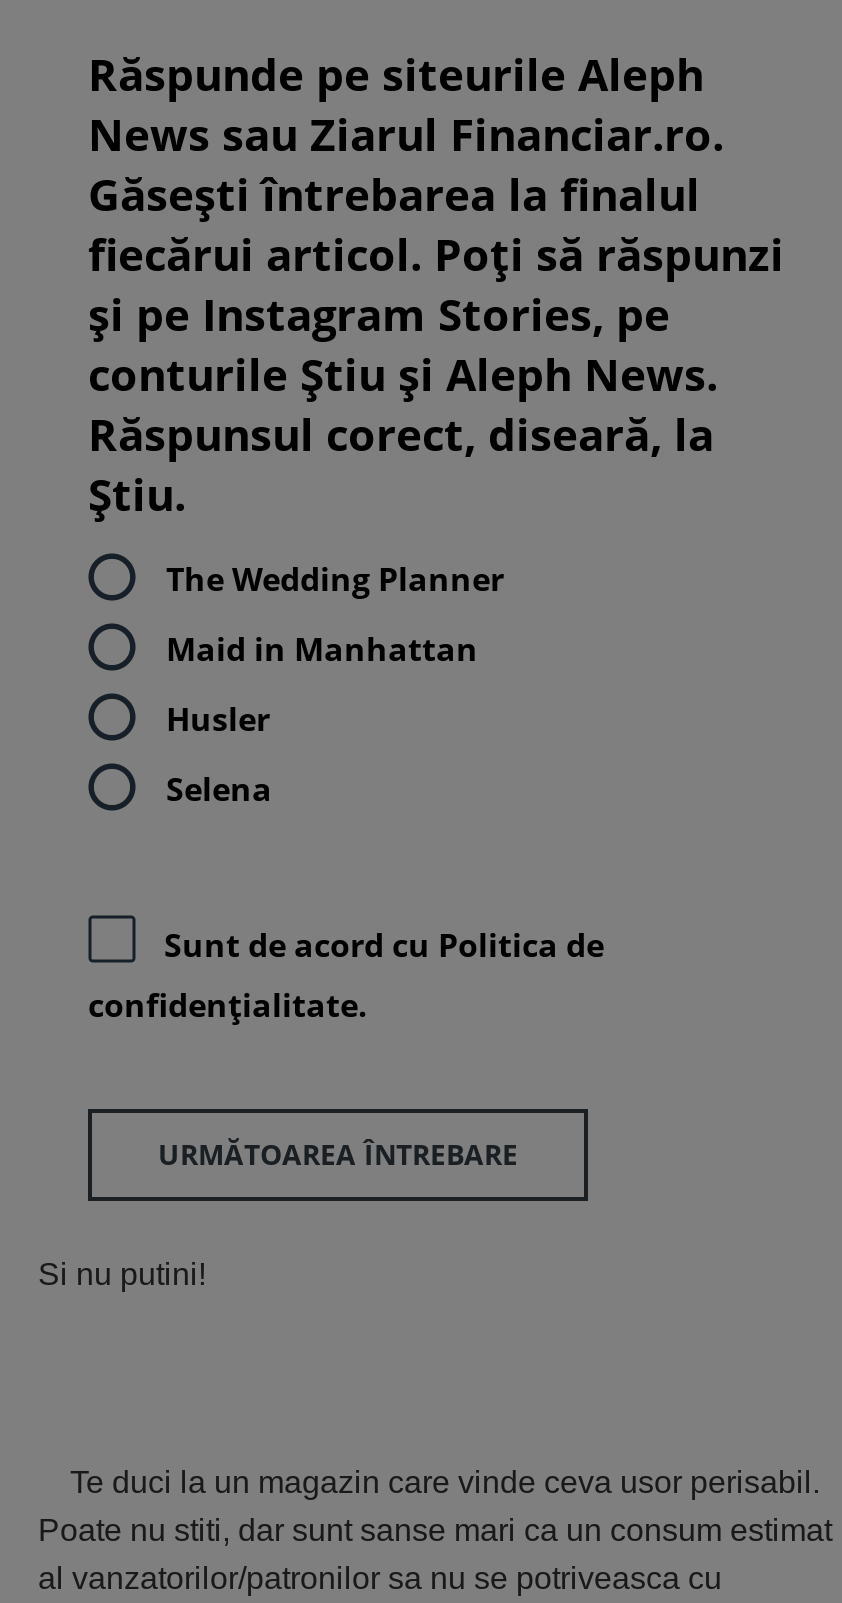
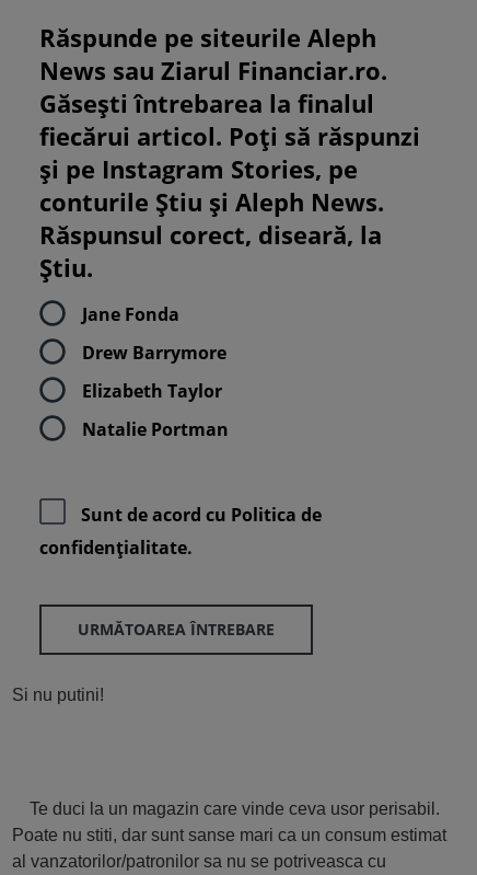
- The Wedding Planner
+ Jane Fonda

- Maid in Manhattan
+ Drew Barrymore

- Husler
+ Elizabeth Taylor

- Selena
+ Natalie Portman
